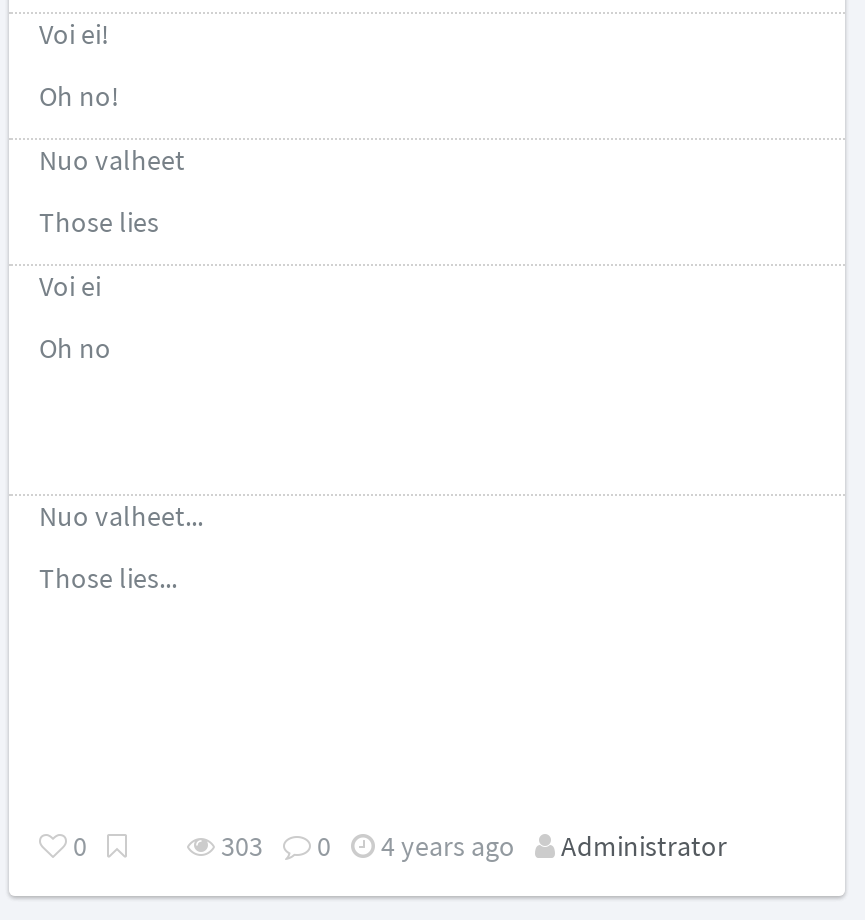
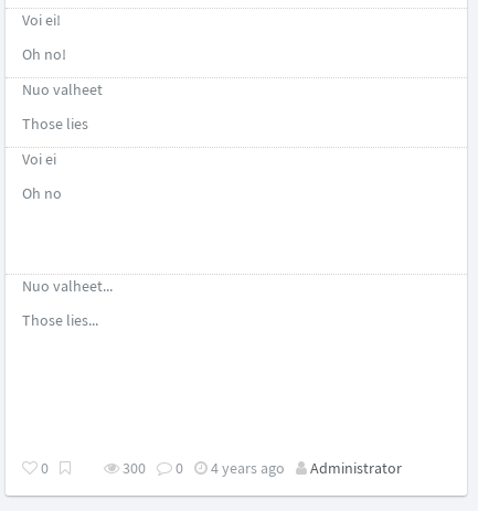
- 303 0 4 years ago Administrator
+ 300 0 4 years ago Administrator
